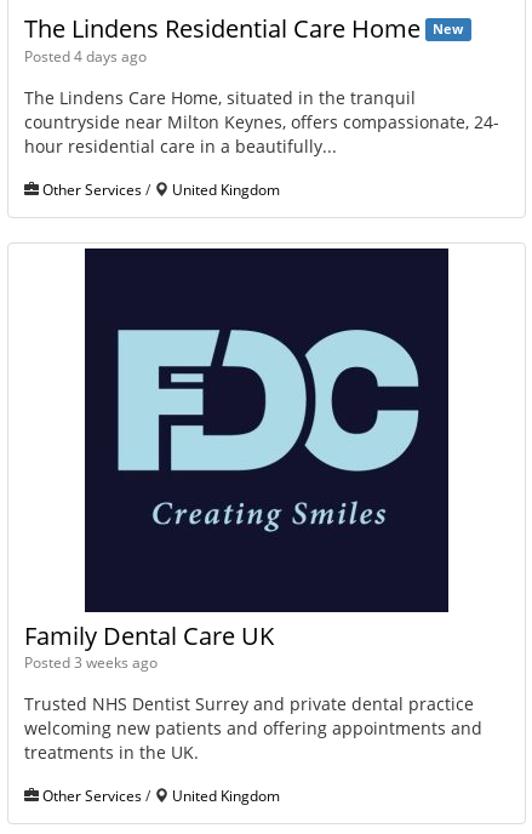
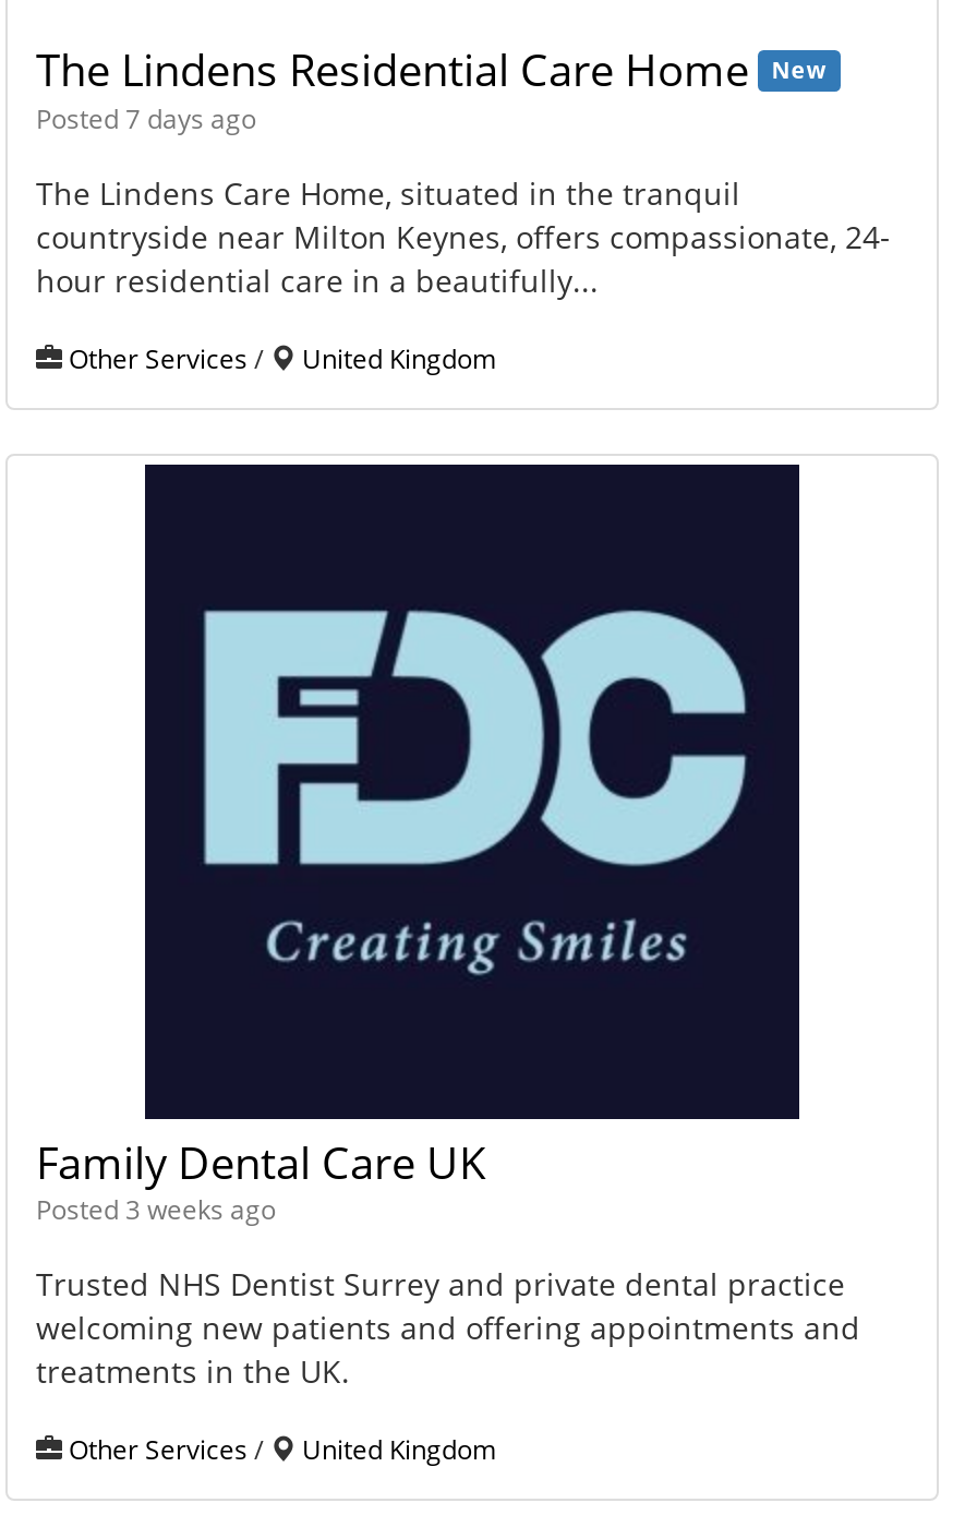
- Posted 4 days ago
+ Posted 7 days ago
